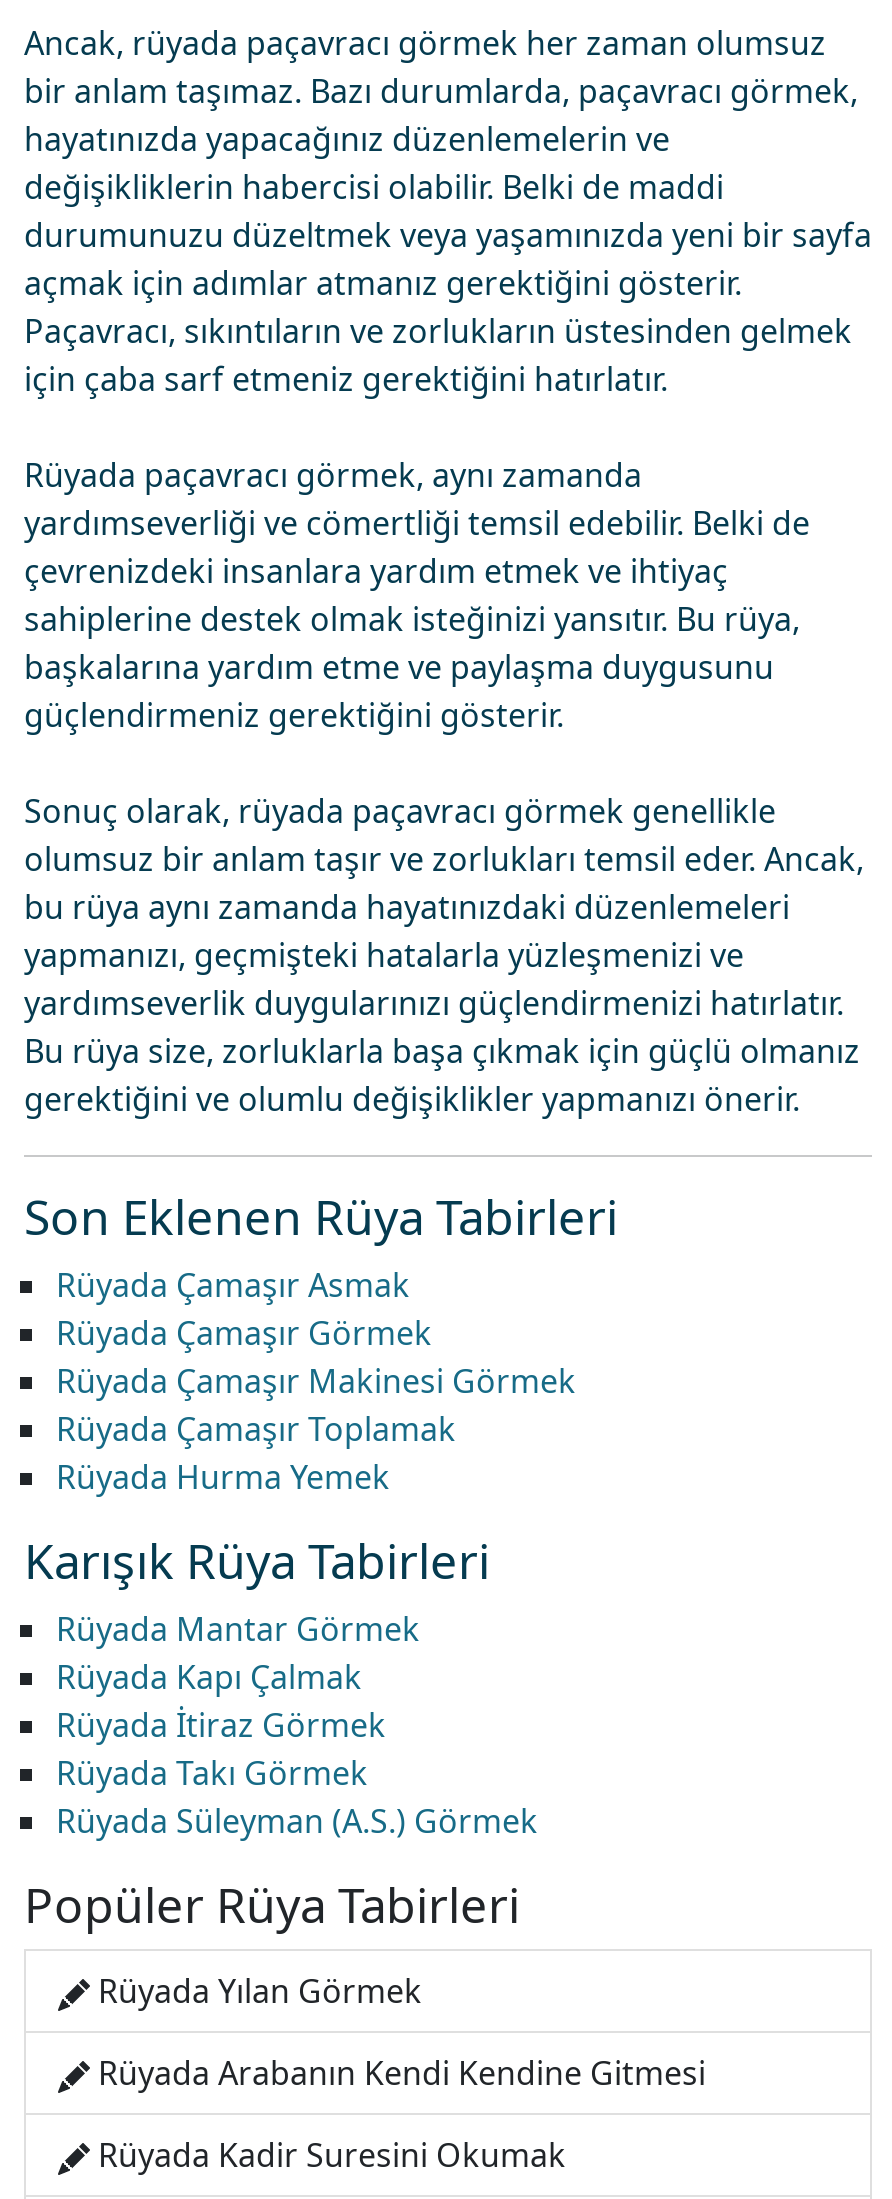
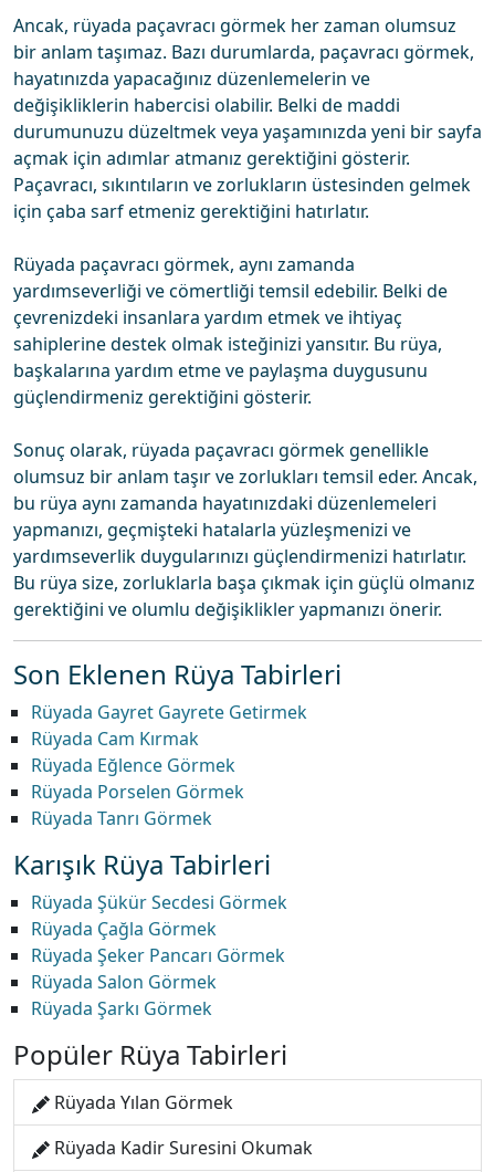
- Rüyada Çamaşır Asmak
- Rüyada Çamaşır Görmek
- Rüyada Çamaşır Makinesi Görmek
- Rüyada Çamaşır Toplamak
- Rüyada Hurma Yemek
+ Rüyada Gayret Gayrete Getirmek
+ Rüyada Cam Kırmak
+ Rüyada Eğlence Görmek
+ Rüyada Porselen Görmek
+ Rüyada Tanrı Görmek

- Rüyada Mantar Görmek
- Rüyada Kapı Çalmak
- Rüyada İtiraz Görmek
- Rüyada Takı Görmek
- Rüyada Süleyman (A.S.) Görmek
+ Rüyada Şükür Secdesi Görmek
+ Rüyada Çağla Görmek
+ Rüyada Şeker Pancarı Görmek
+ Rüyada Salon Görmek
+ Rüyada Şarkı Görmek

- Rüyada Arabanın Kendi Kendine Gitmesi
